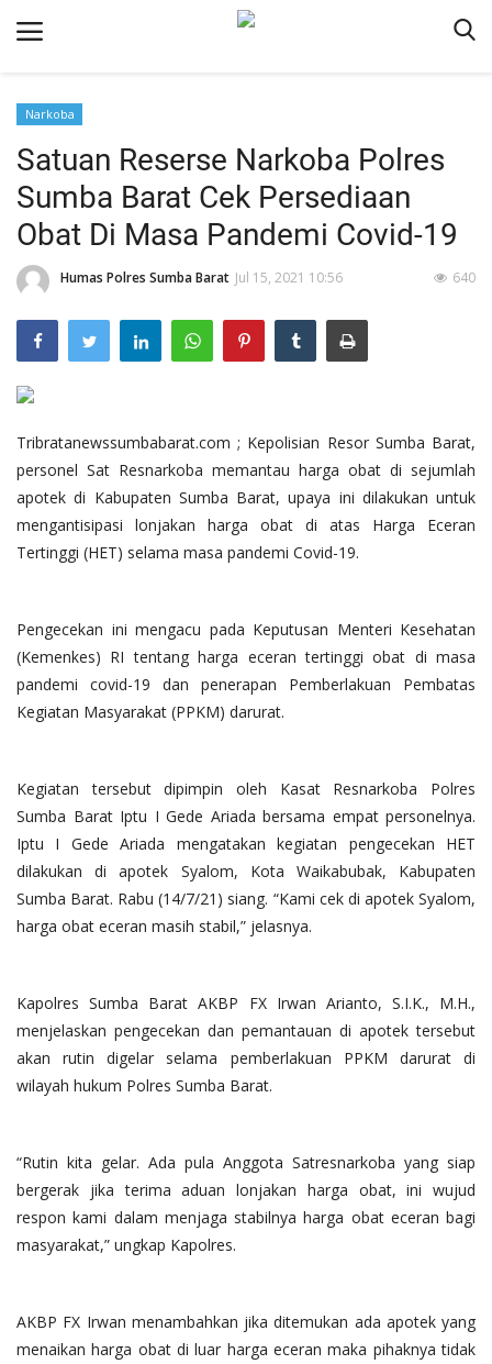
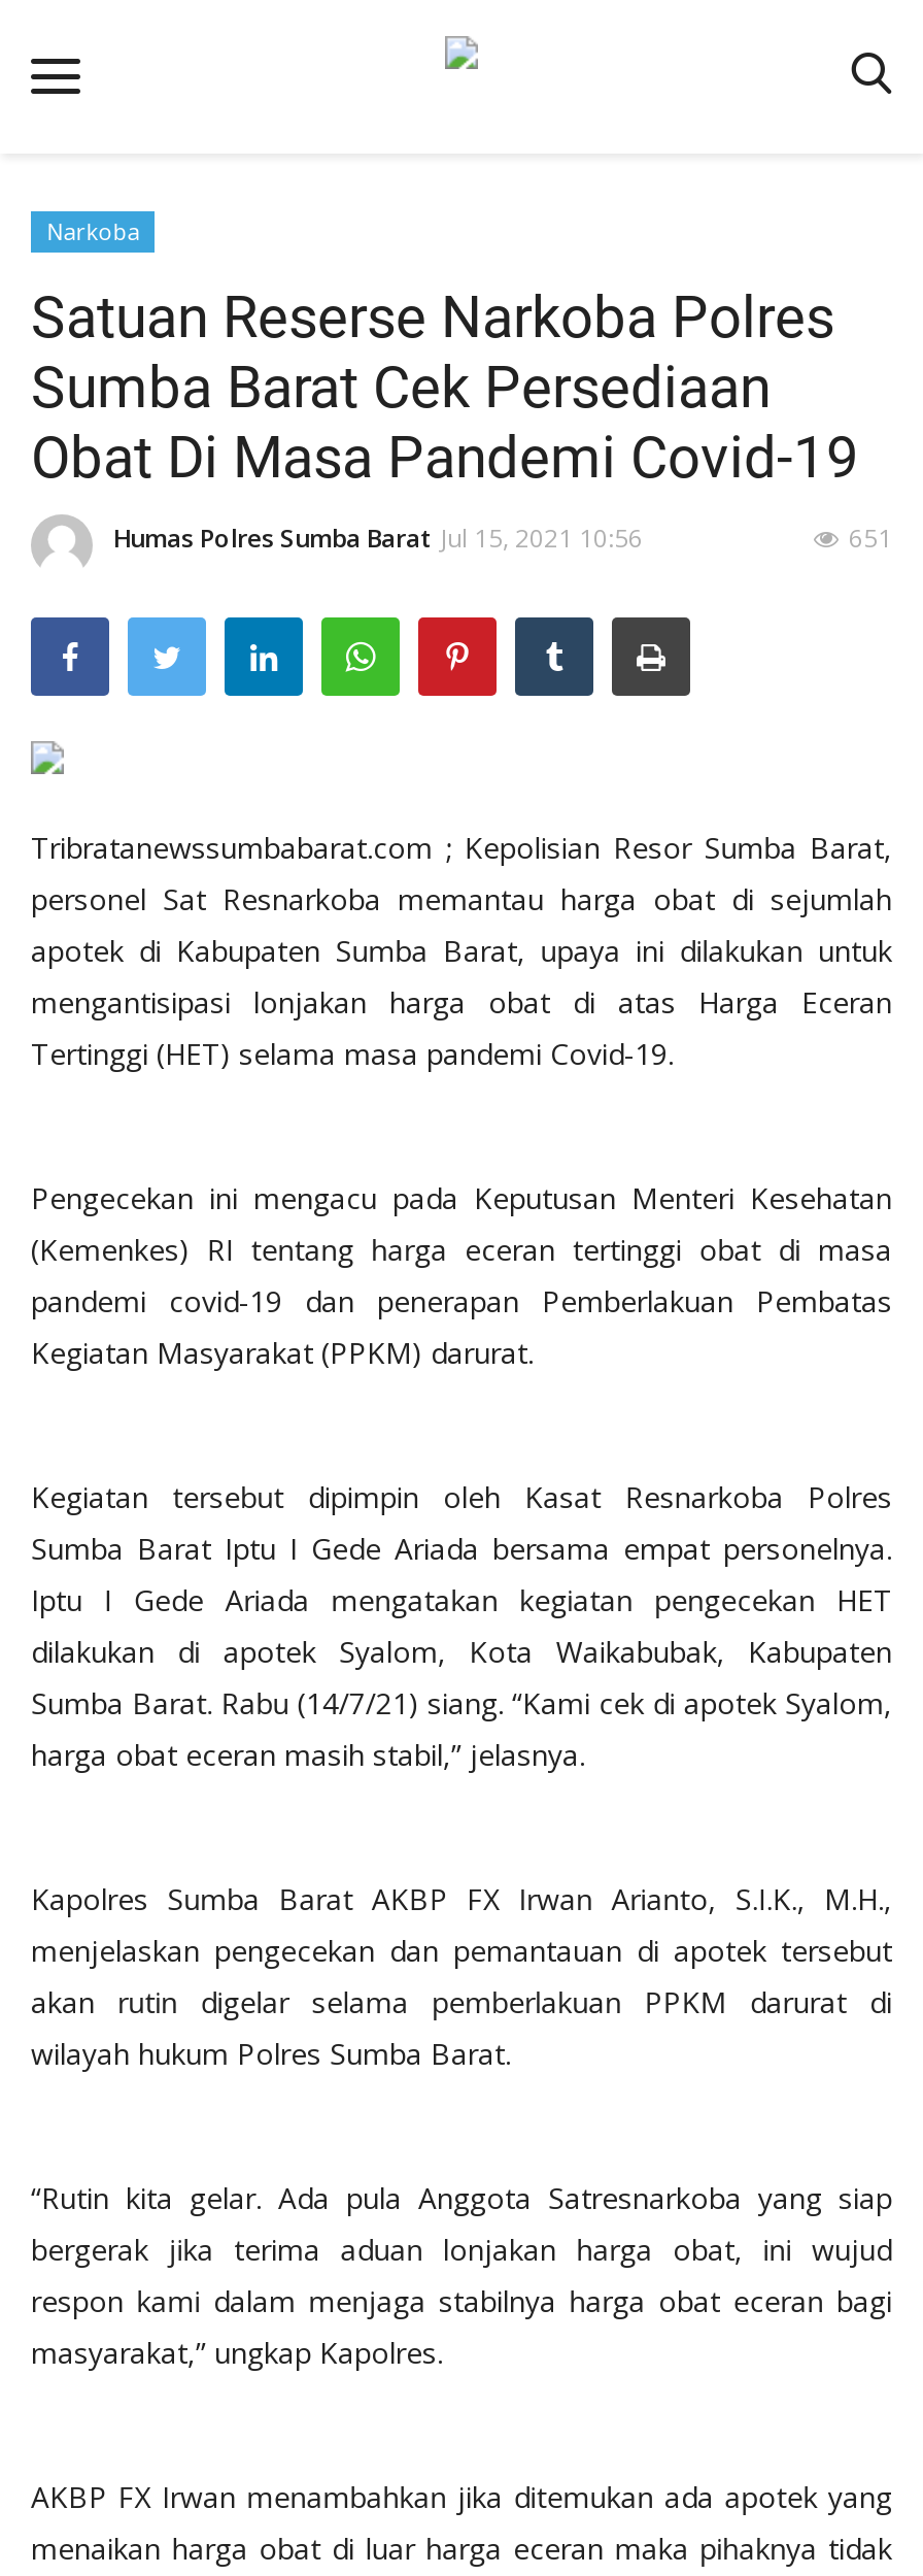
- 640
+ 651
